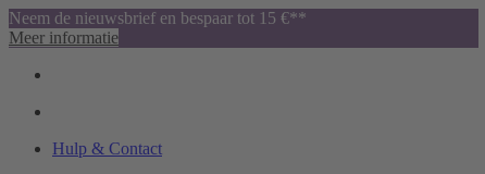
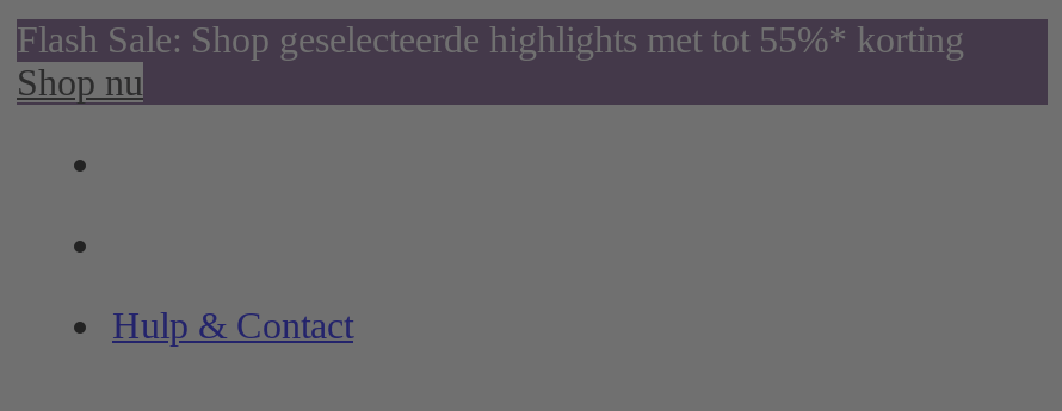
- Neem de nieuwsbrief en bespaar tot 15 €**
- Meer informatie
+ Flash Sale: Shop geselecteerde highlights met tot 55%* korting
+ Shop nu
